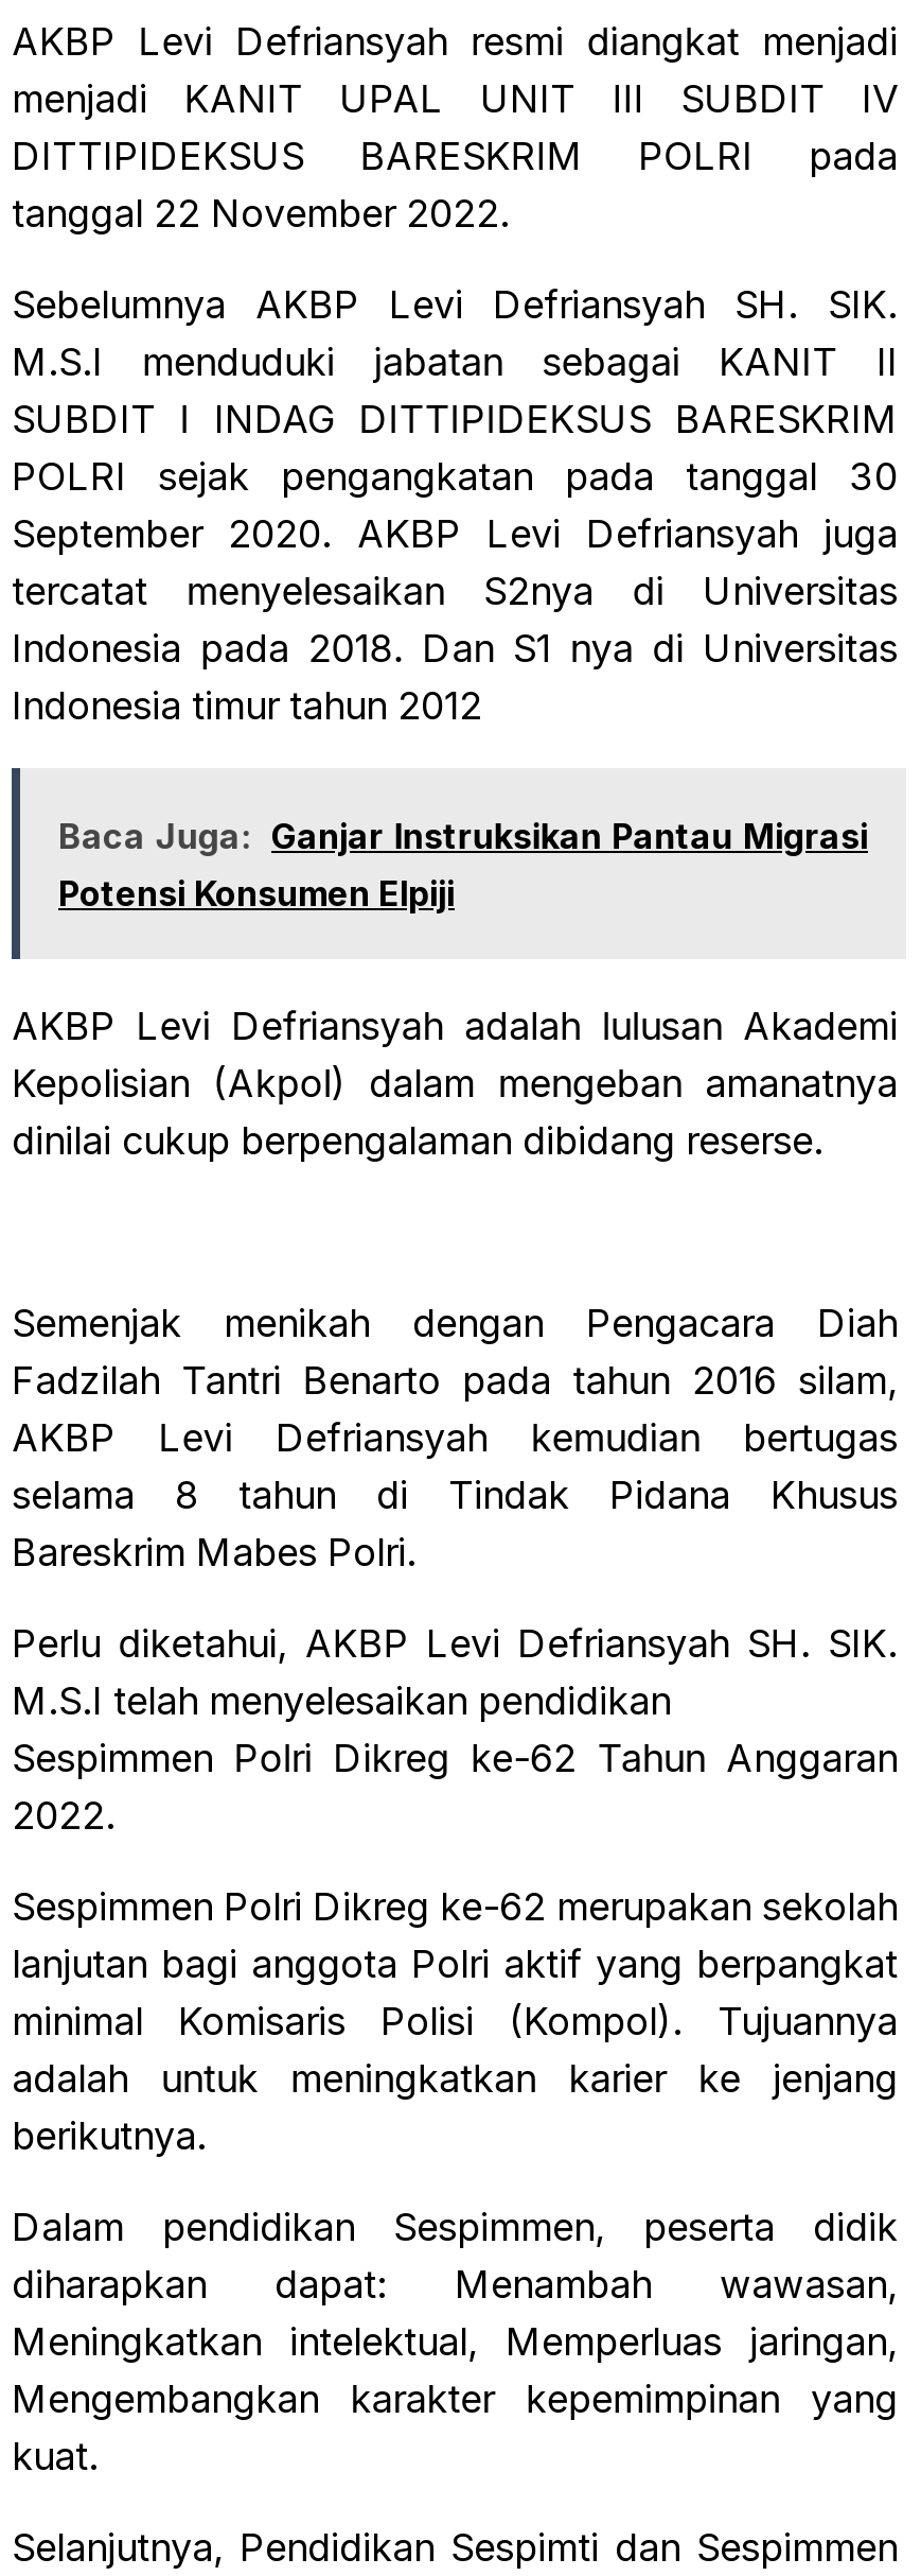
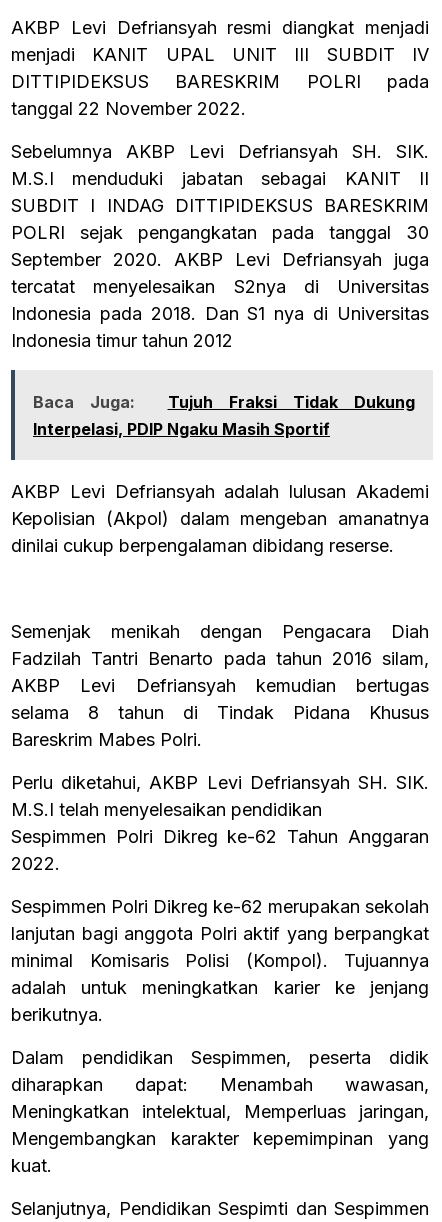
- Baca Juga: Ganjar Instruksikan Pantau Migrasi
- Potensi Konsumen Elpiji
+ Baca Juga:
+ Tujuh Fraksi Tidak Dukung
+ Interpelasi, PDIP Ngaku Masih Sportif
